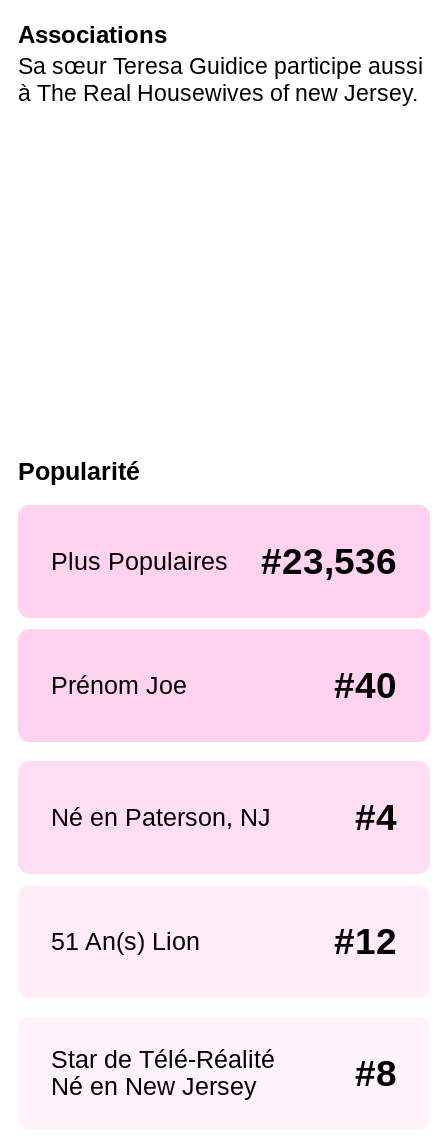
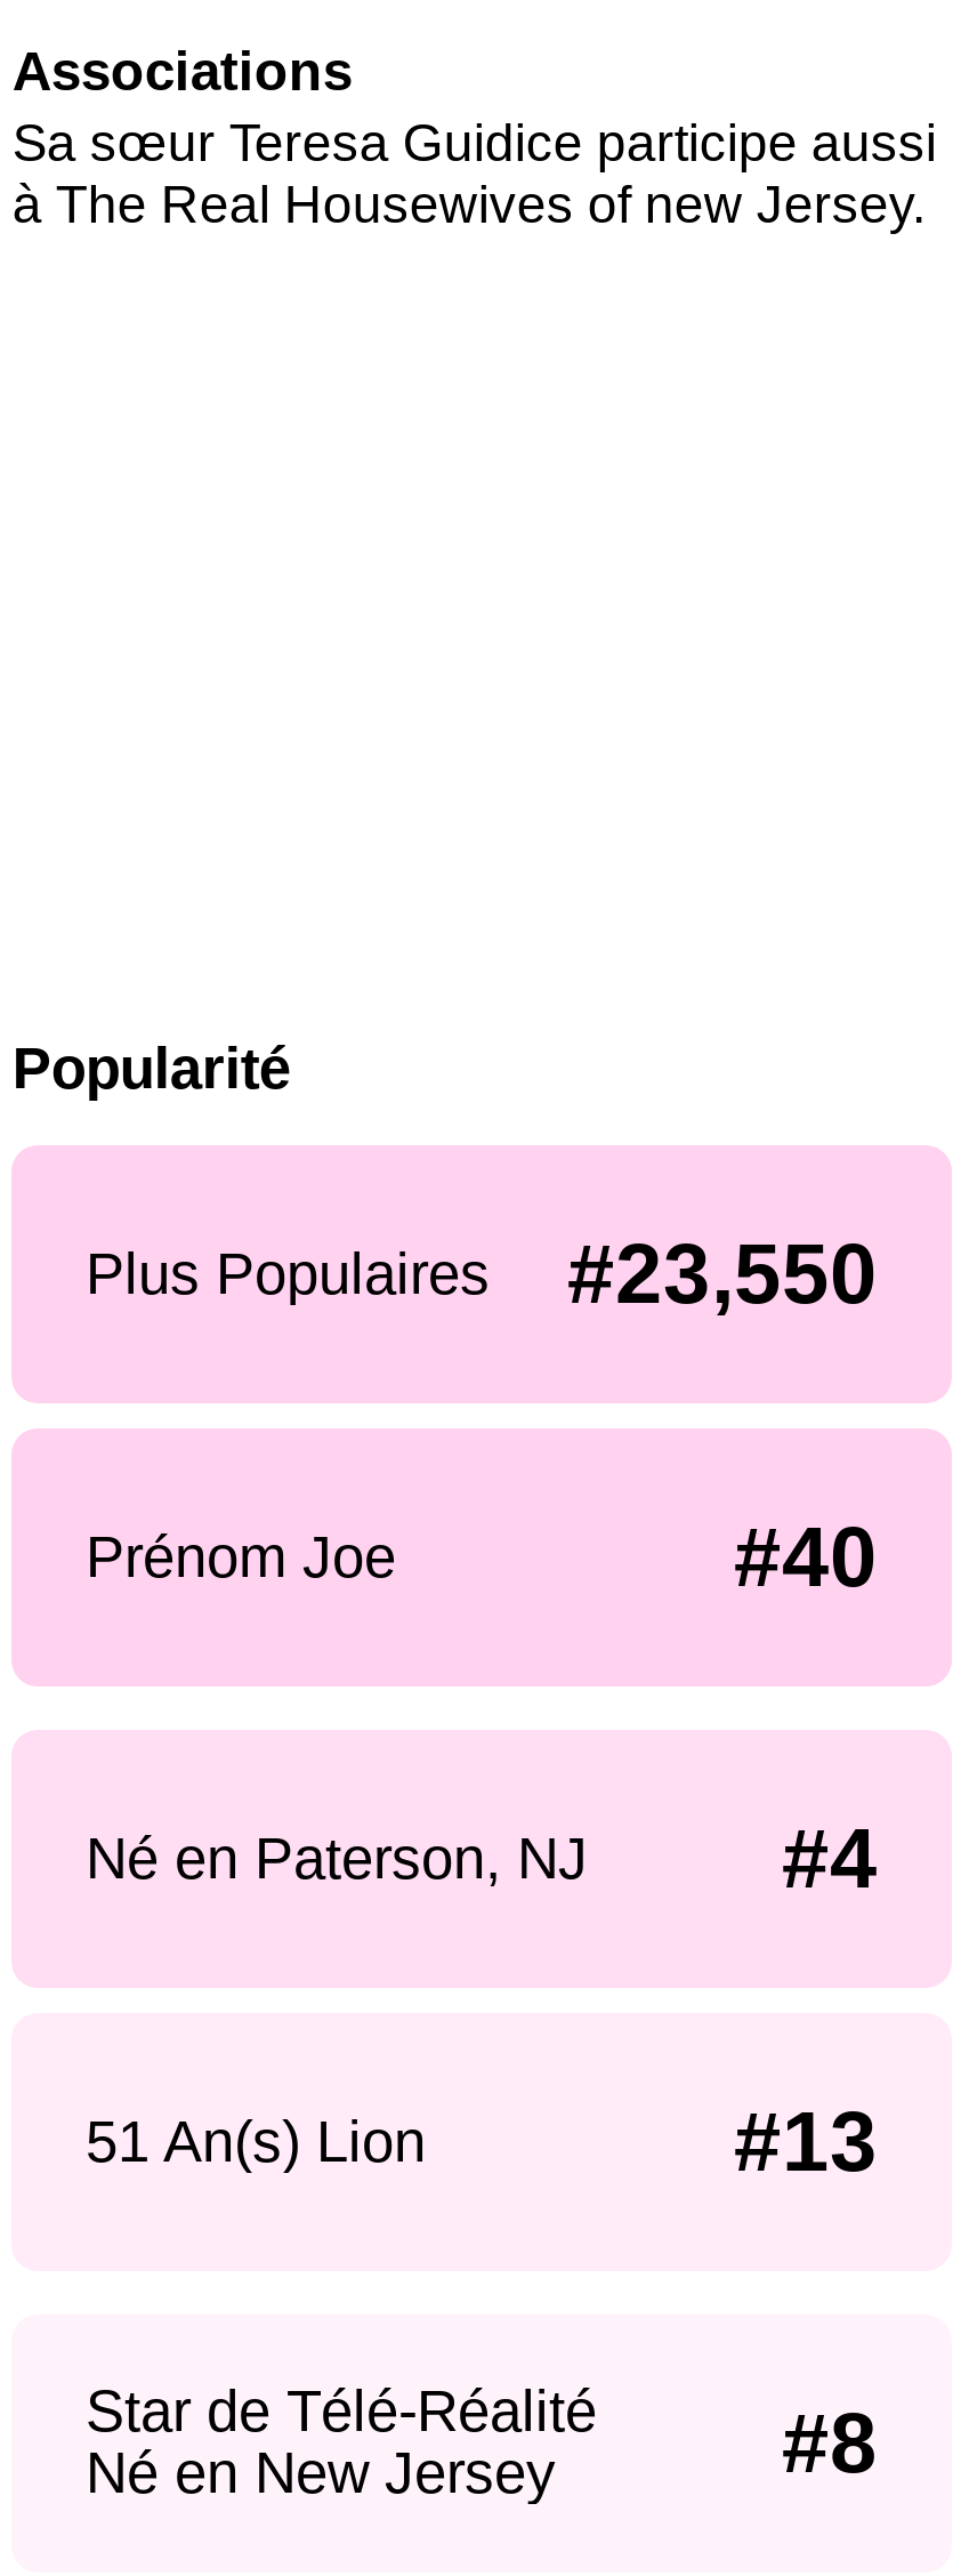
- Plus Populaires #23,536
+ Plus Populaires #23,550

- #12
+ #13
